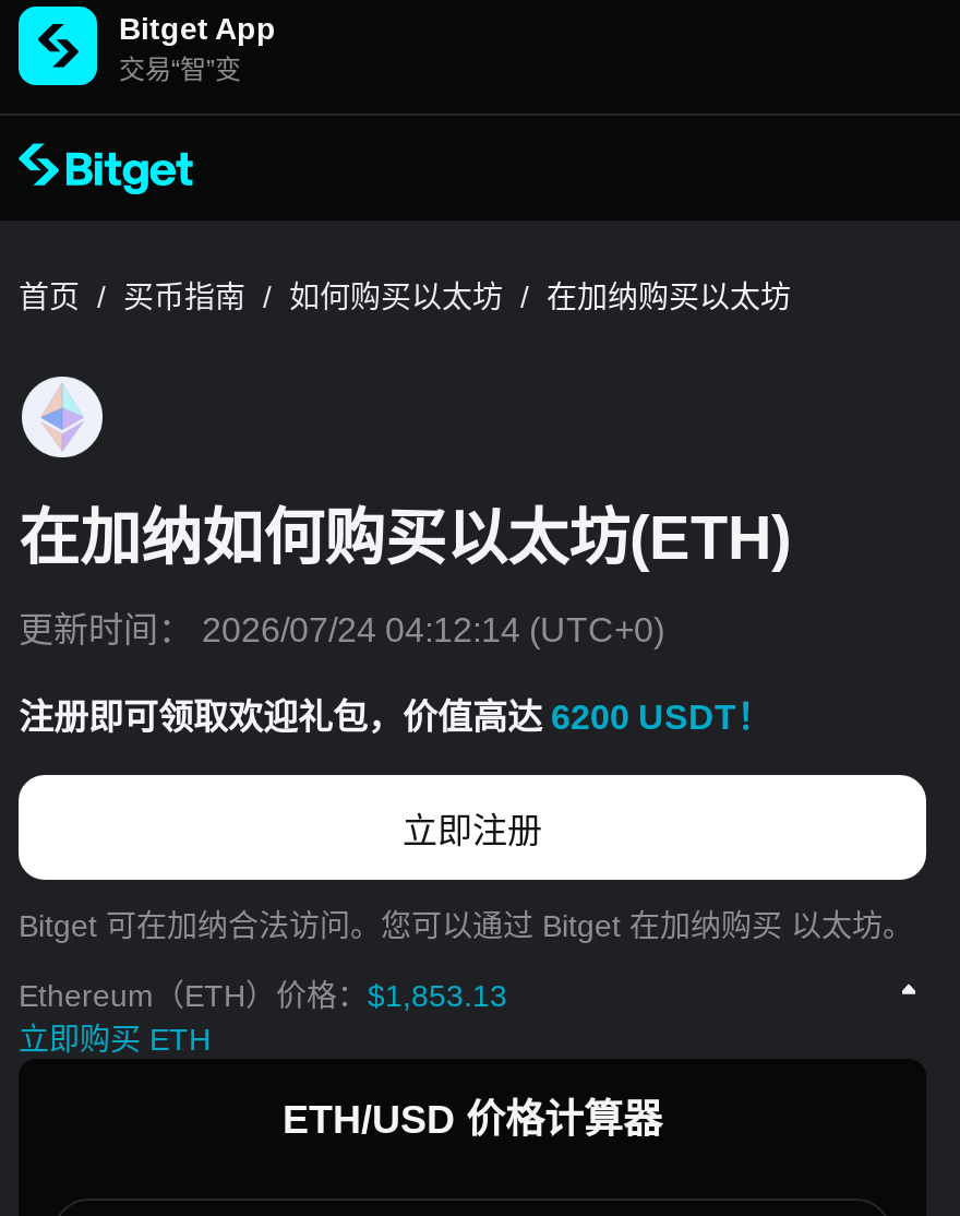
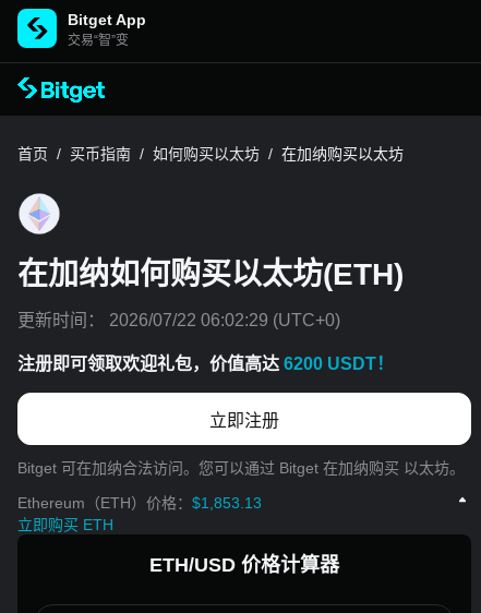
- 更新时间： 2026/07/24 04:12:14 (UTC+0)
+ 更新时间： 2026/07/22 06:02:29 (UTC+0)
